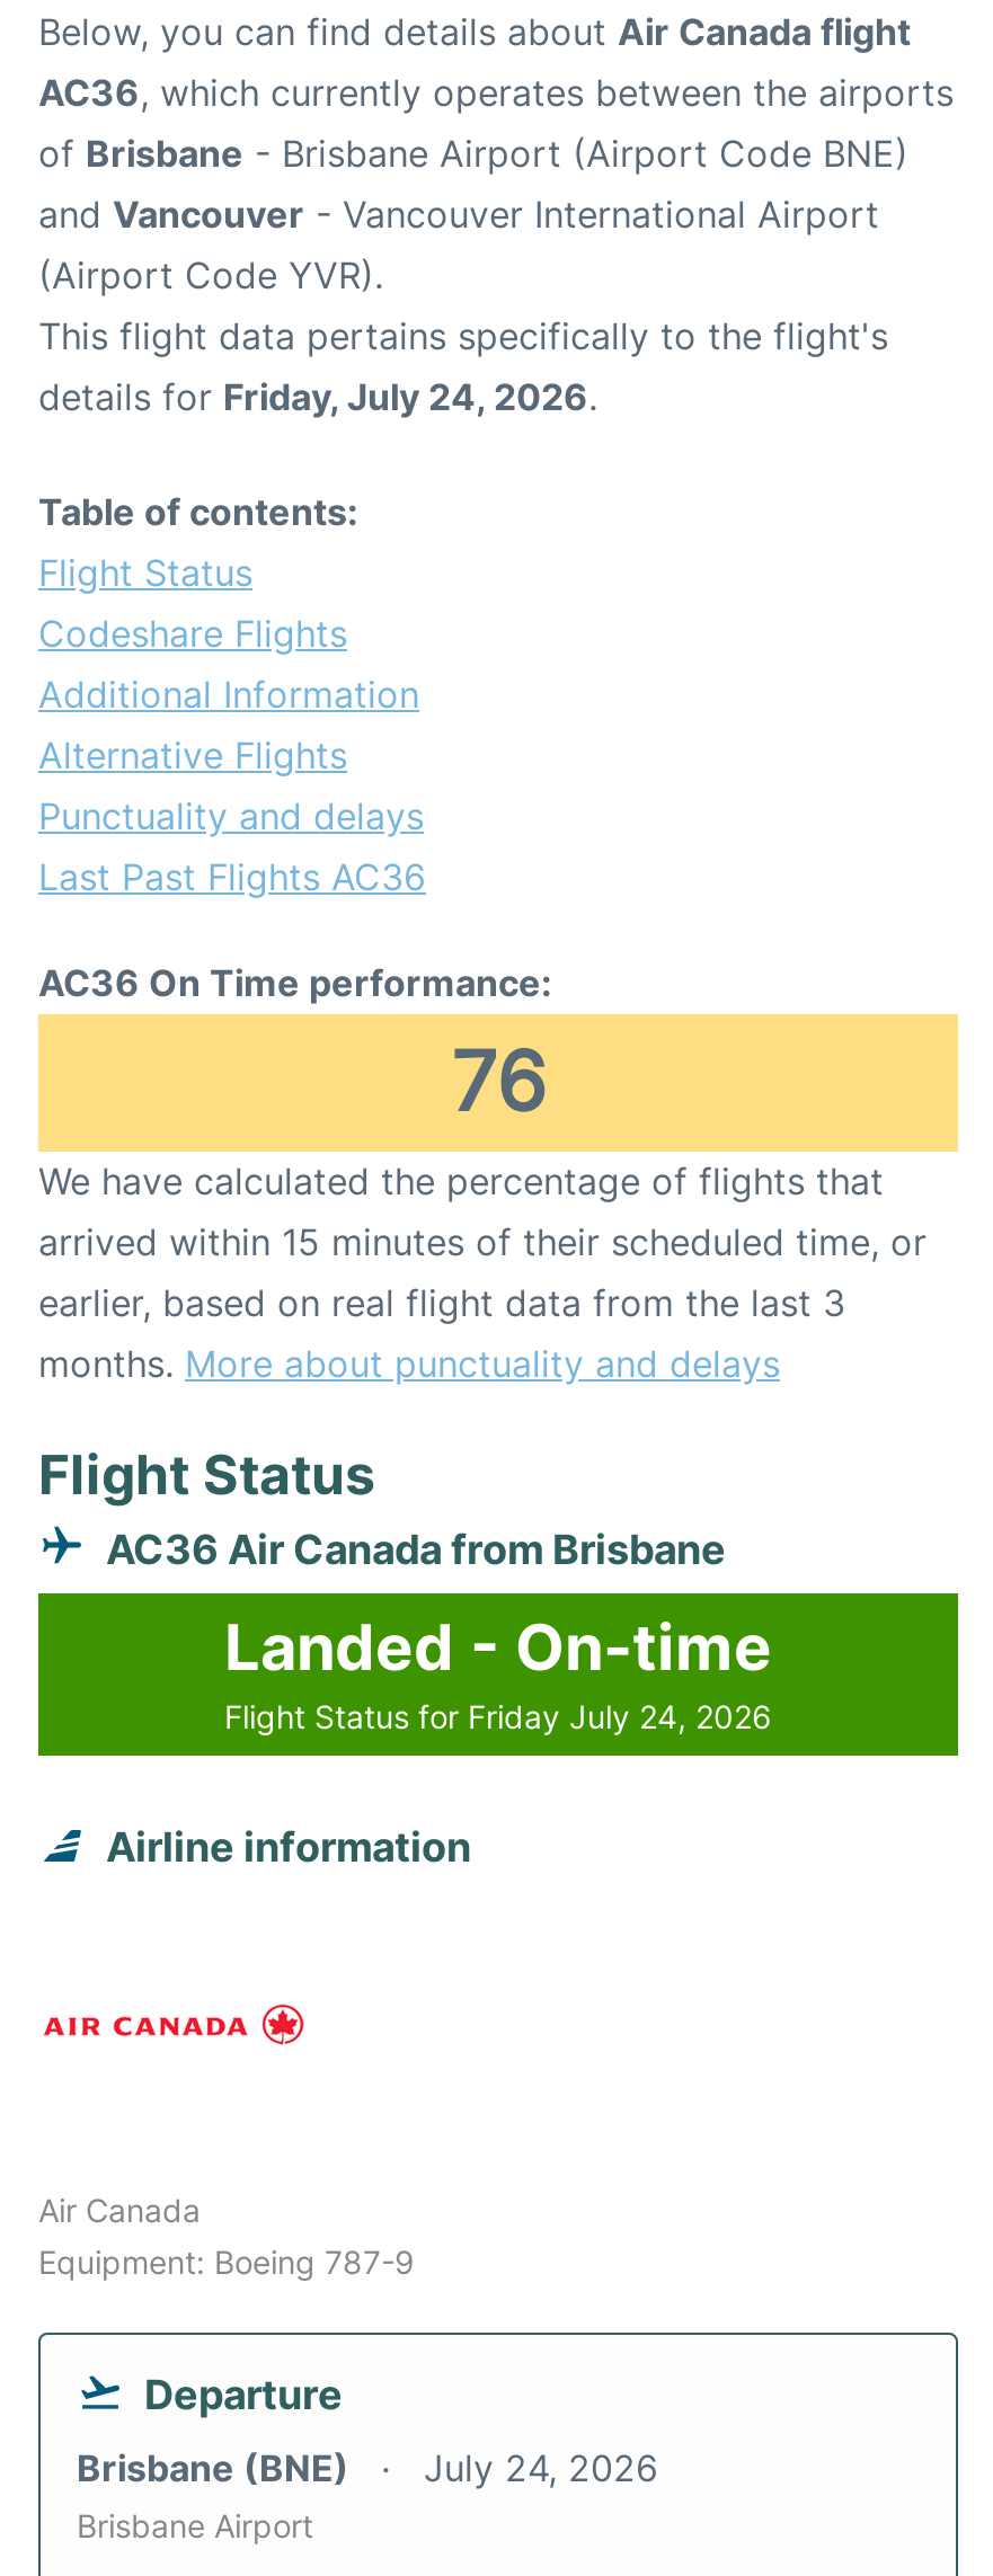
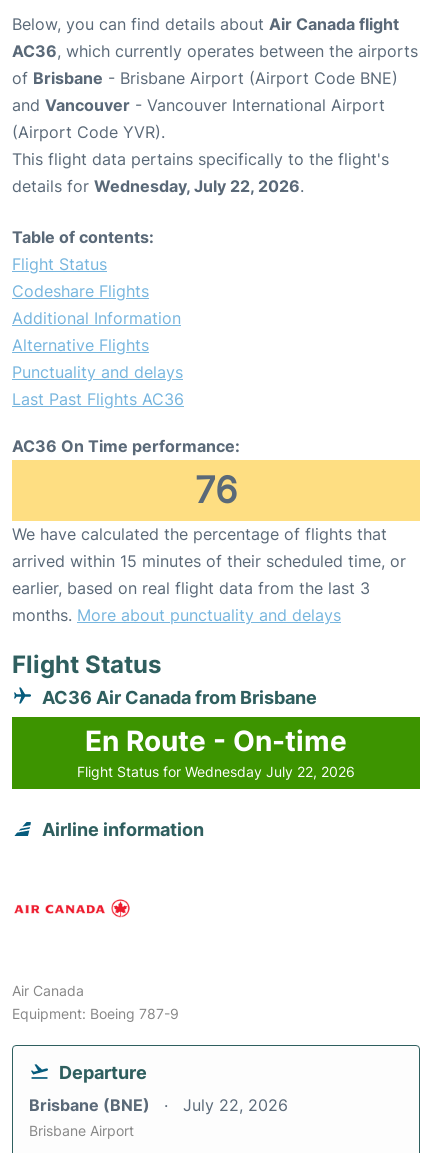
- details for Friday, July 24, 2026.
+ details for Wednesday, July 22, 2026.

- Landed - On-time
- Flight Status for Friday July 24, 2026
+ En Route - On-time
+ Flight Status for Wednesday July 22, 2026

- Brisbane (BNE) July 24, 2026
+ Brisbane (BNE) July 22, 2026
